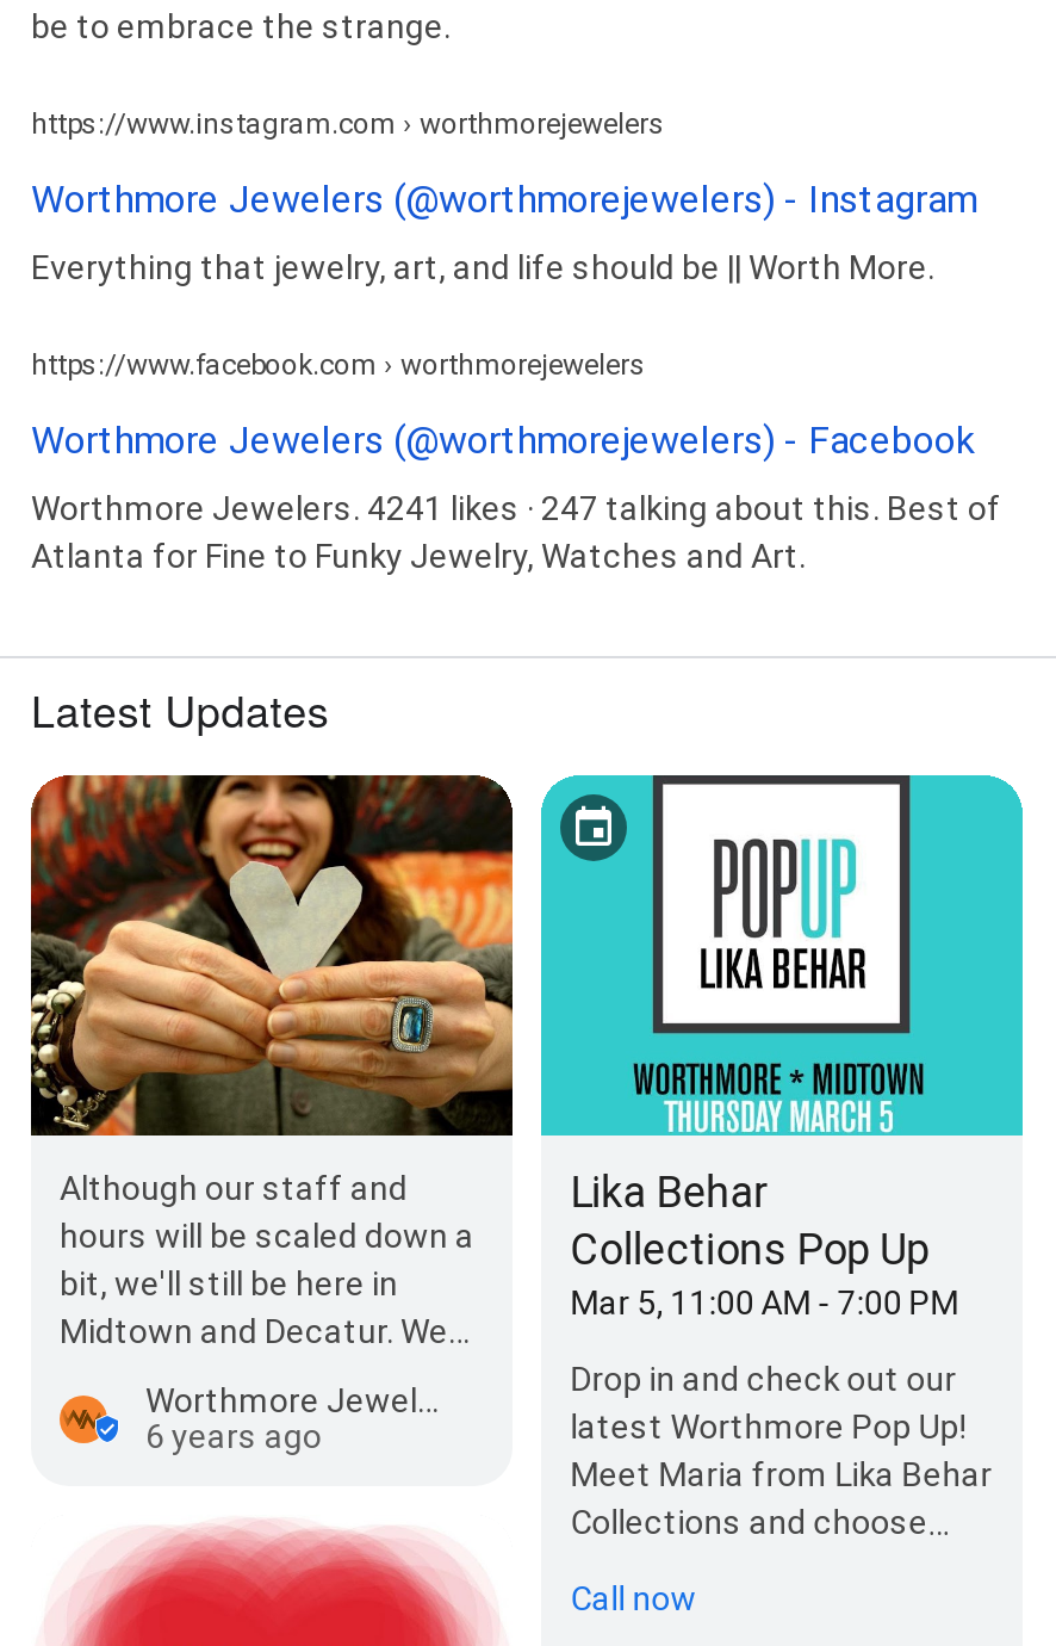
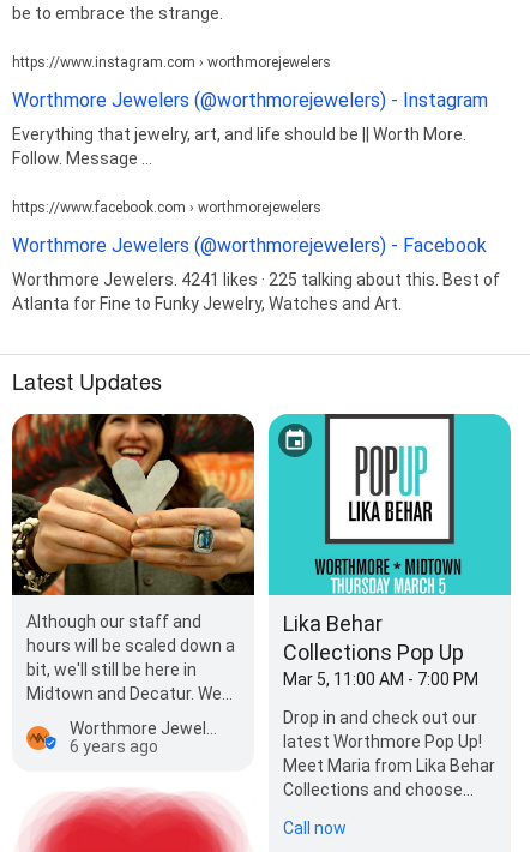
+ Follow. Message ...

- Worthmore Jewelers. 4241 likes · 247 talking about this. Best of
+ Worthmore Jewelers. 4241 likes · 225 talking about this. Best of
